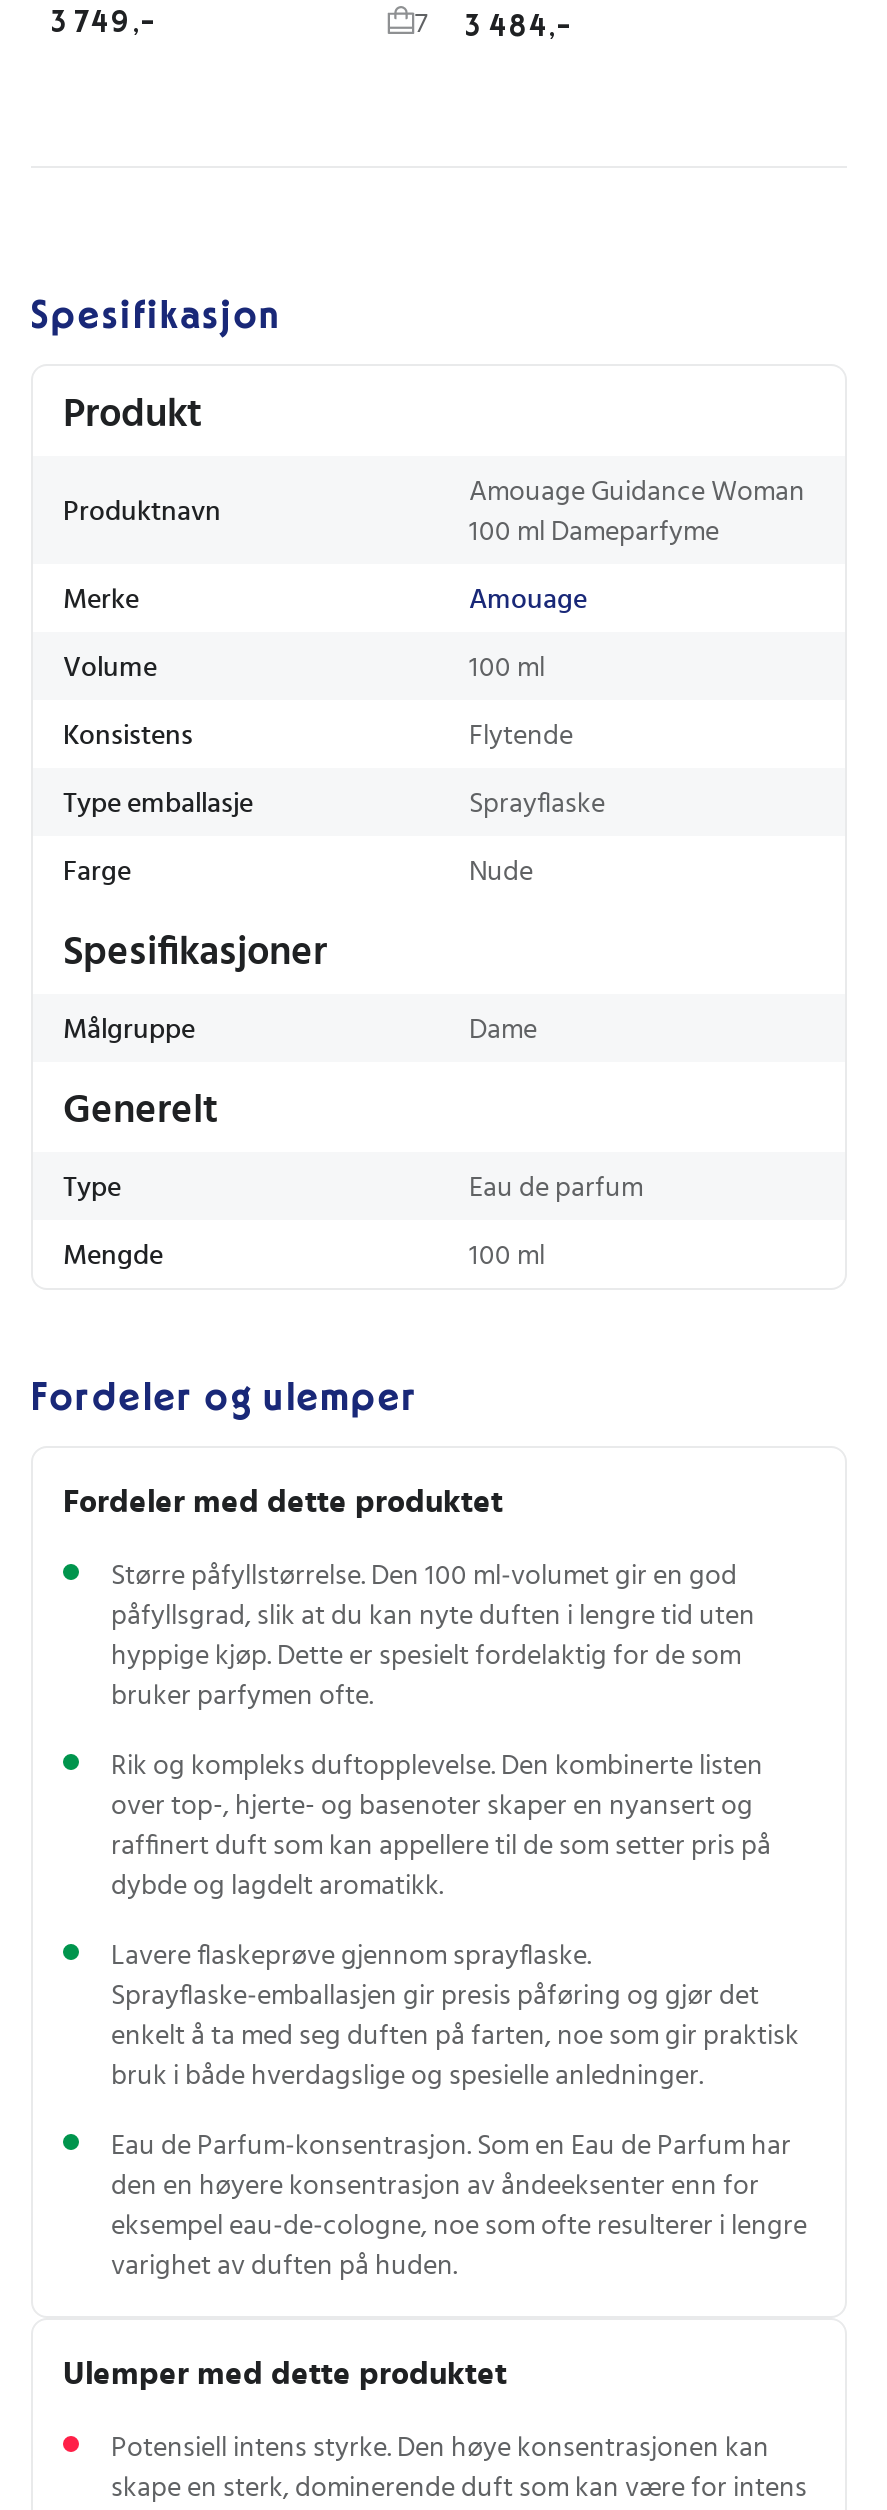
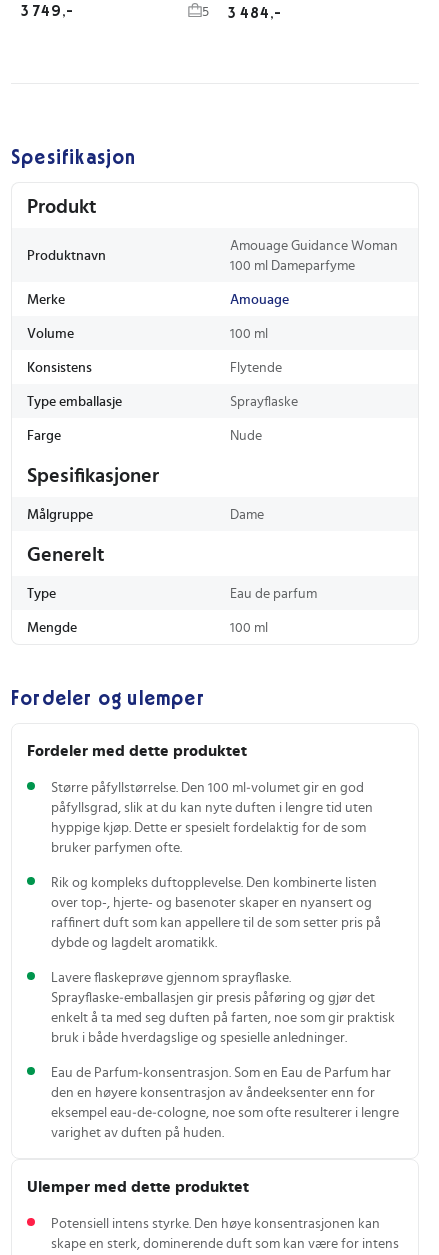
- 7 3 484,-
+ 5 3 484,-
